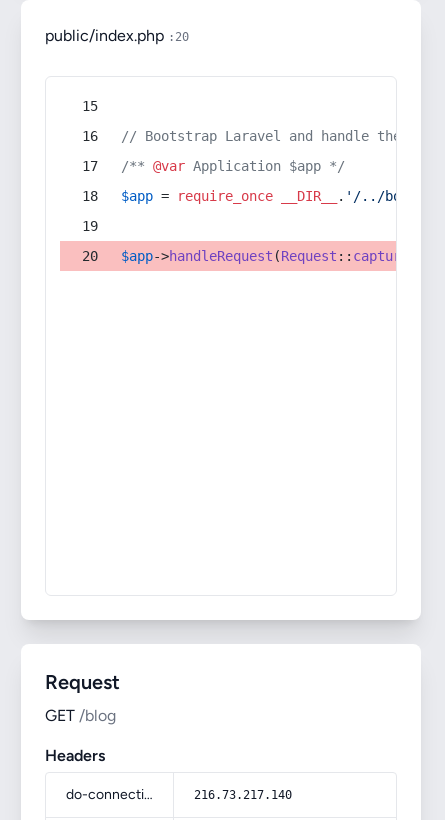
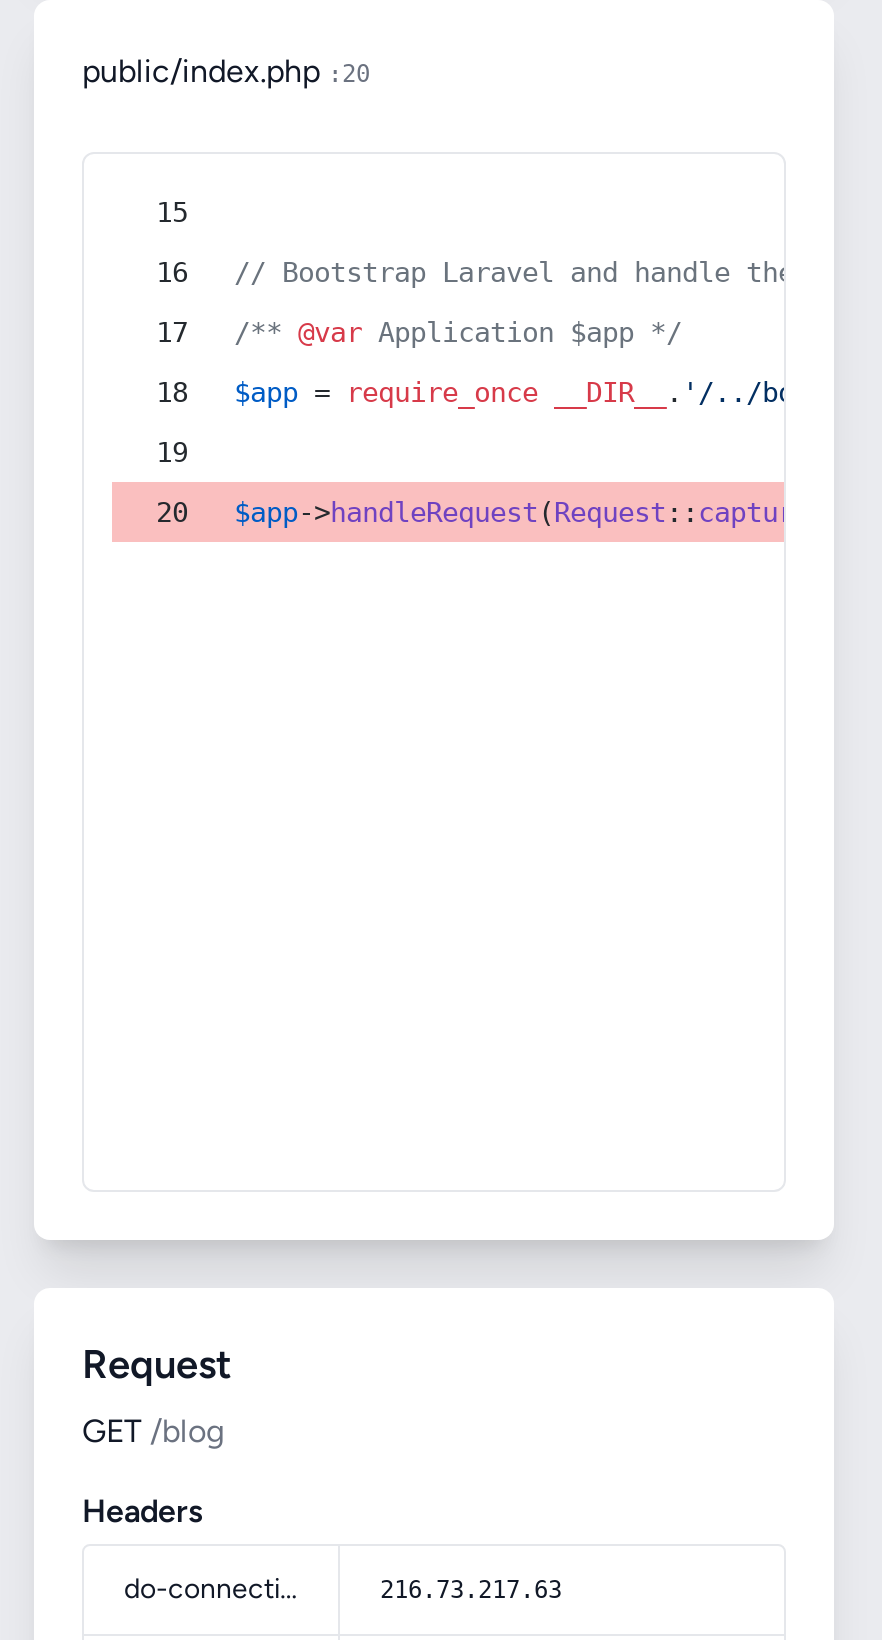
- 216.73.217.140
+ 216.73.217.63
